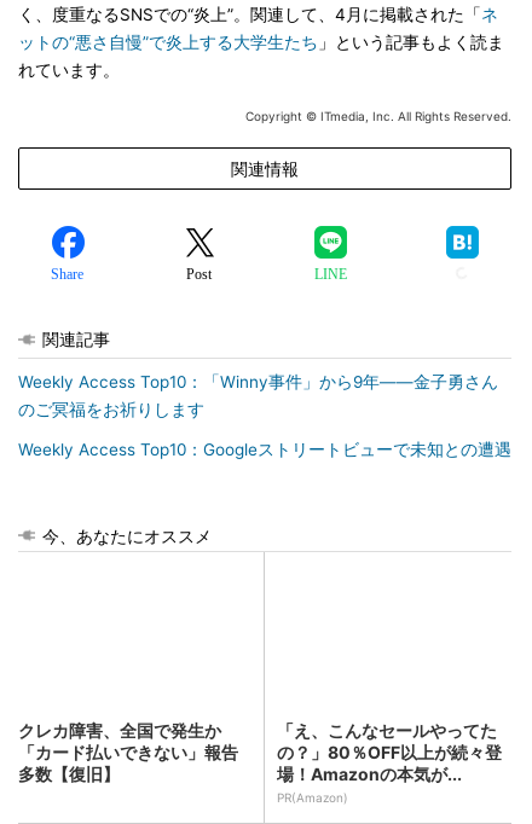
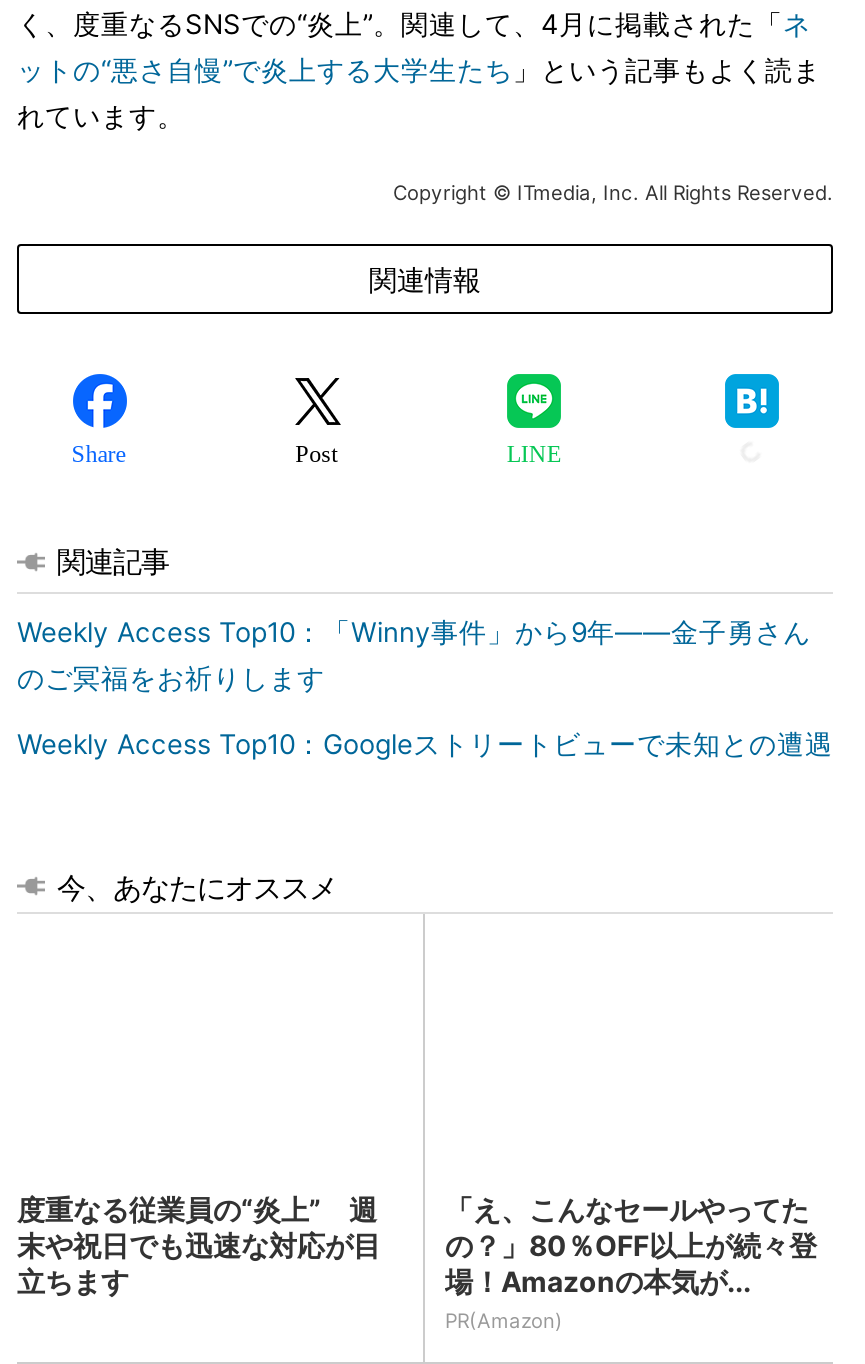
- クレカ障害、全国で発生か
- 「カード払いできない」報告
- 多数【復旧】
+ 度重なる従業員の“炎上” 週
+ 末や祝日でも迅速な対応が目
+ 立ちます
